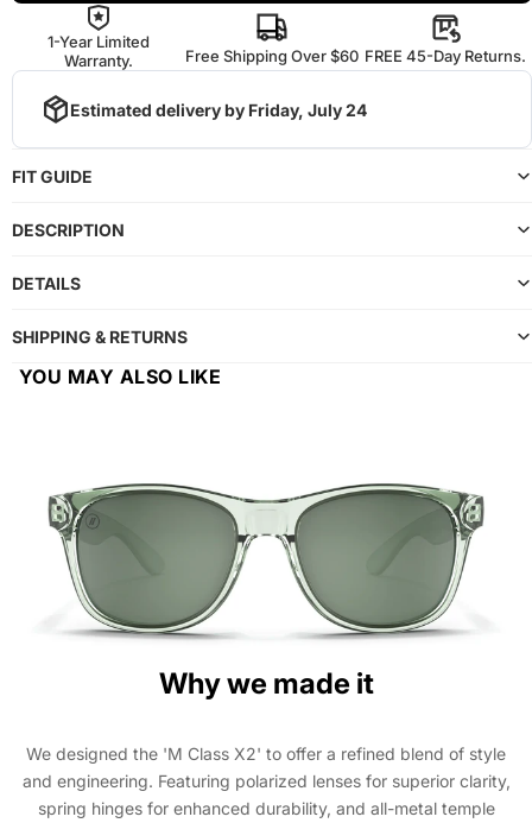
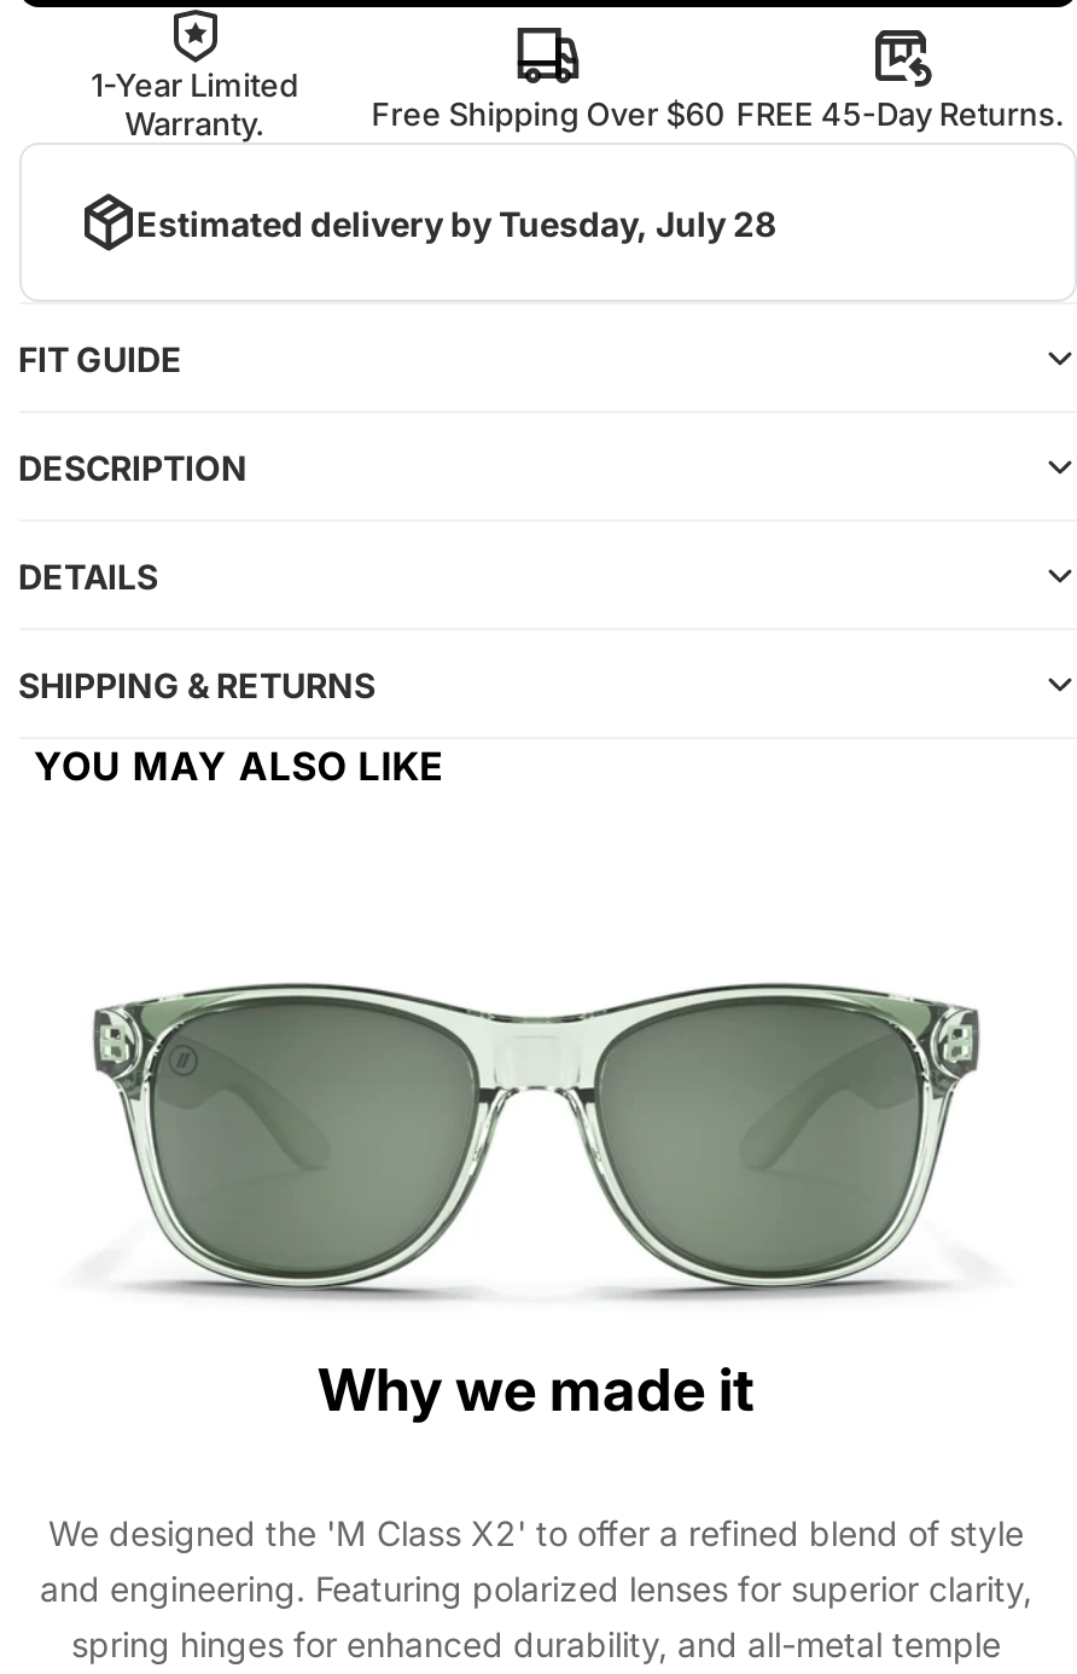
- Estimated delivery by Friday, July 24
+ Estimated delivery by Tuesday, July 28
